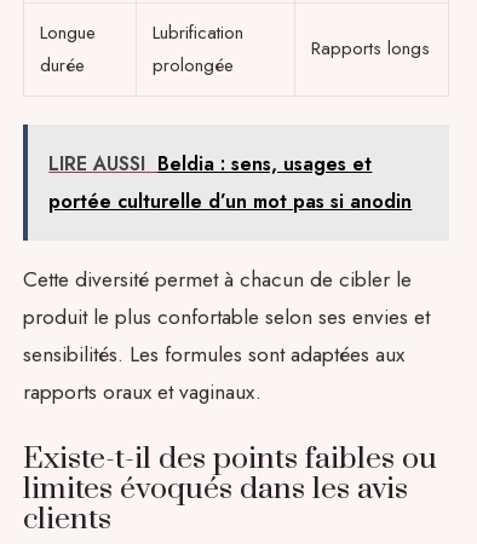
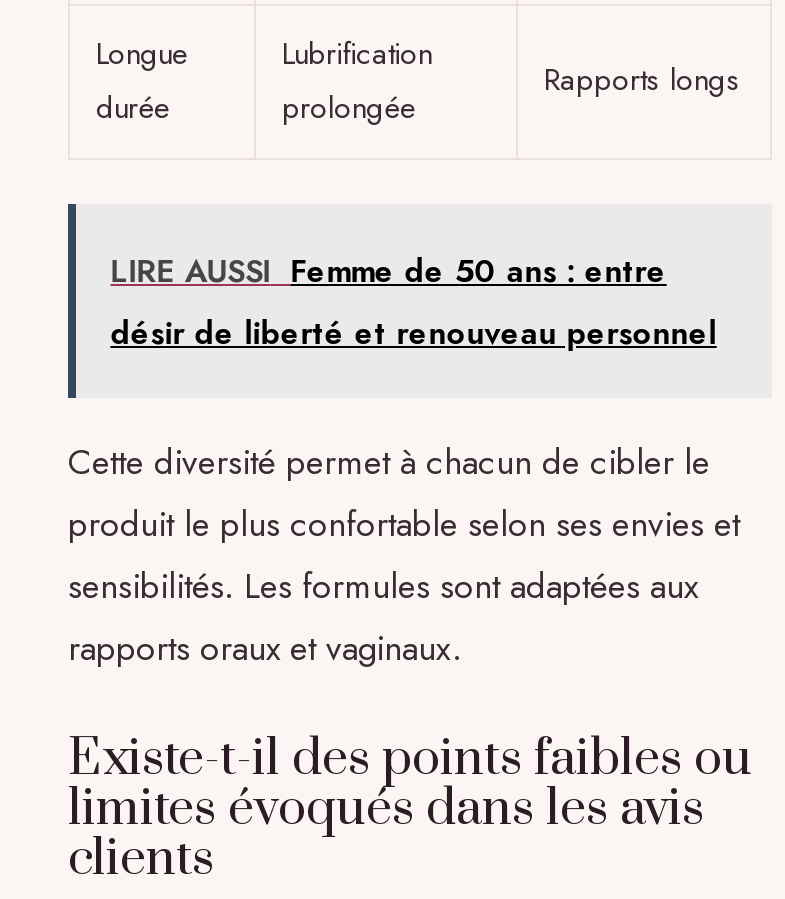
- LIRE AUSSI Beldia : sens, usages et
- portée culturelle d’un mot pas si anodin
+ LIRE AUSSI Femme de 50 ans : entre
+ désir de liberté et renouveau personnel
